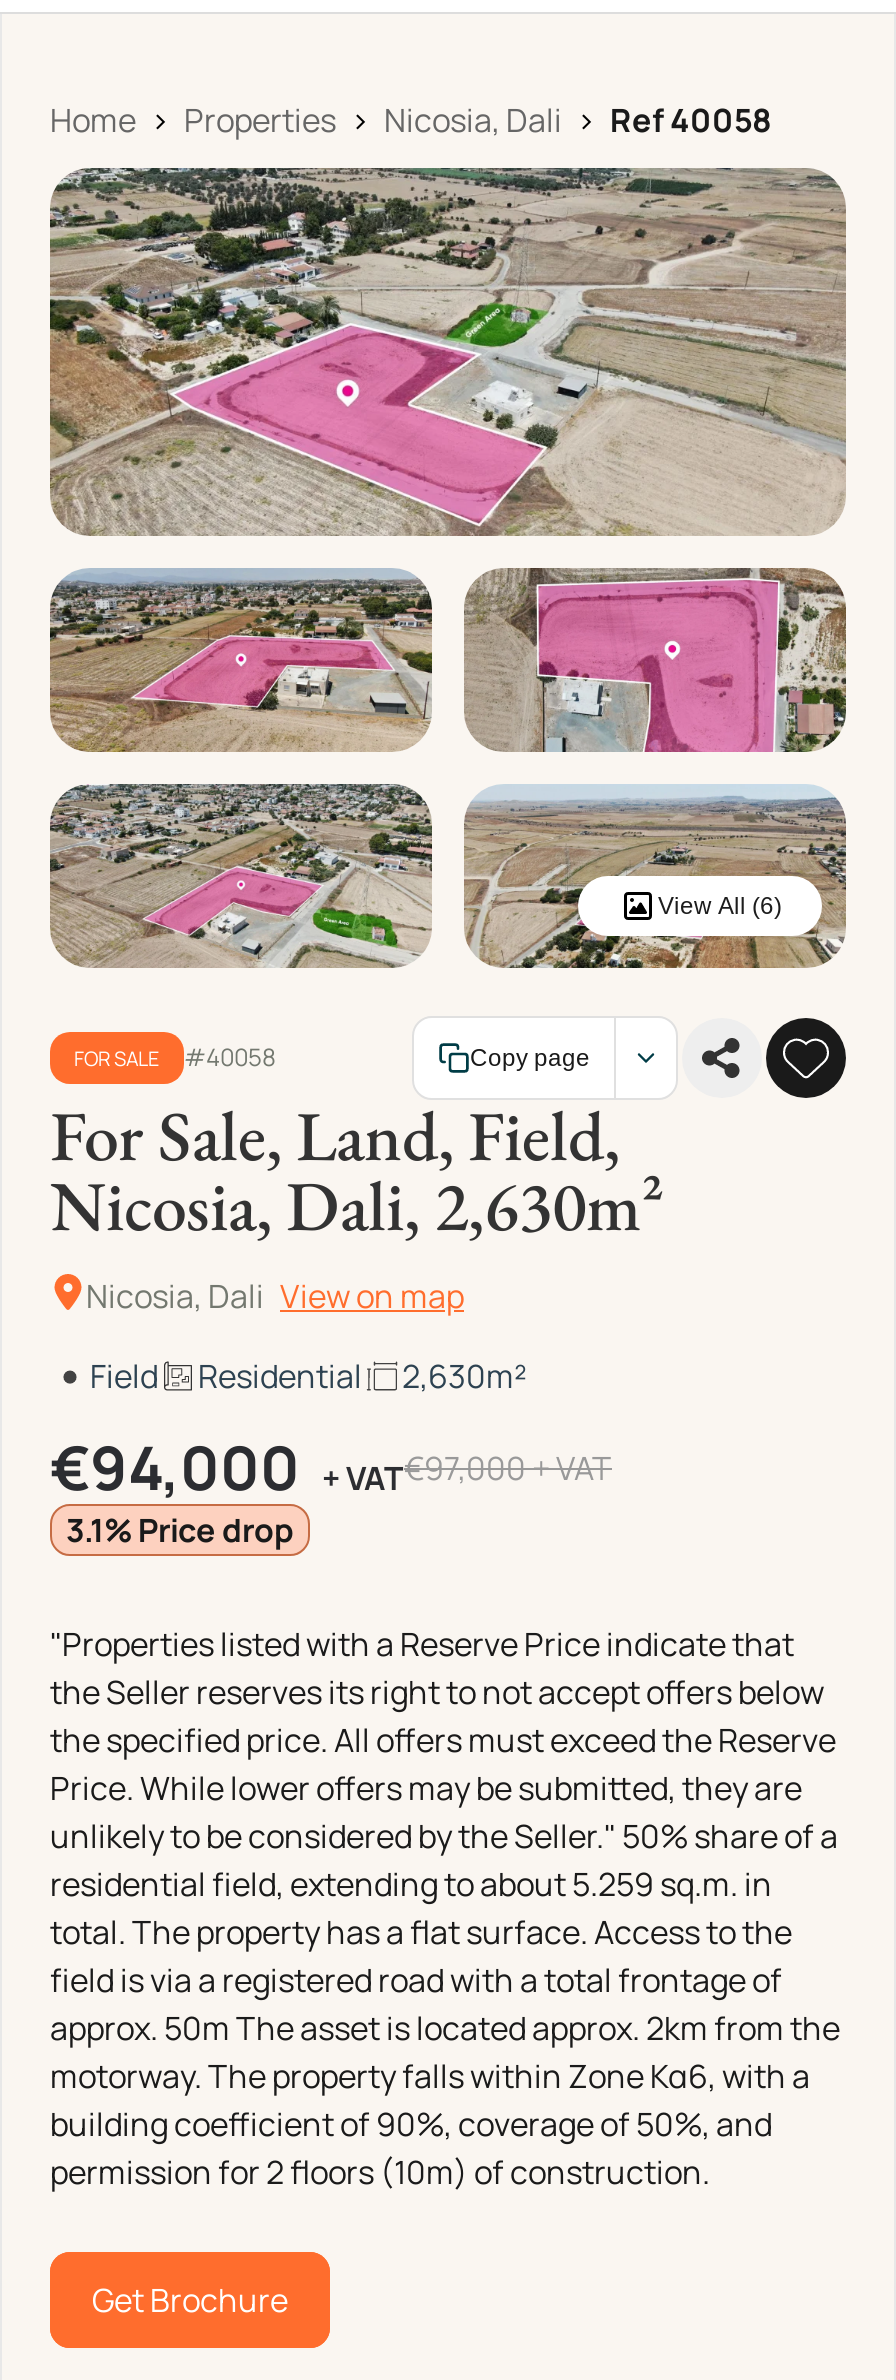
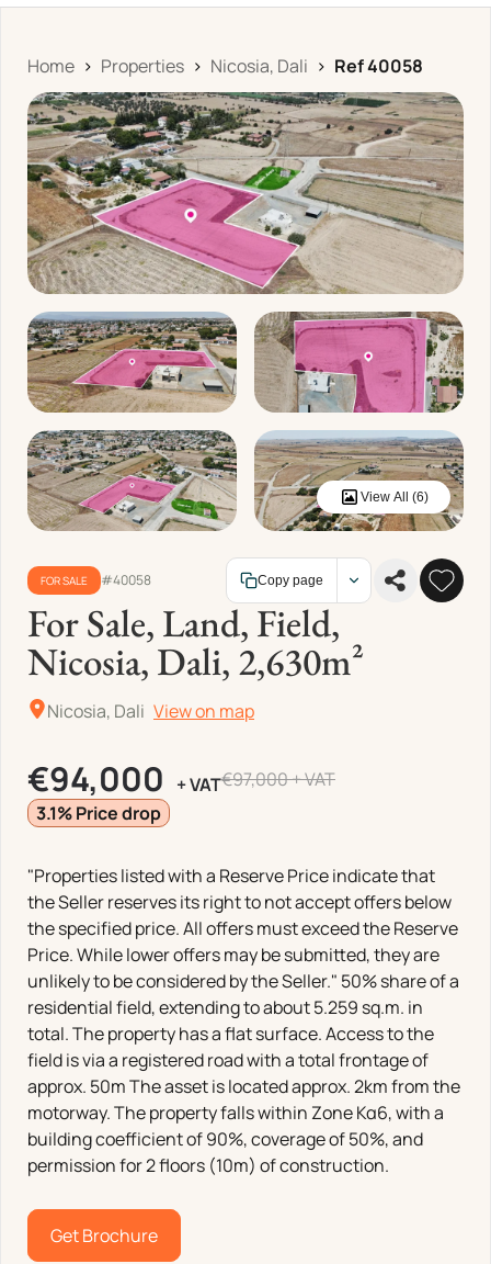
- Field
- Residential
- 2,630m²
